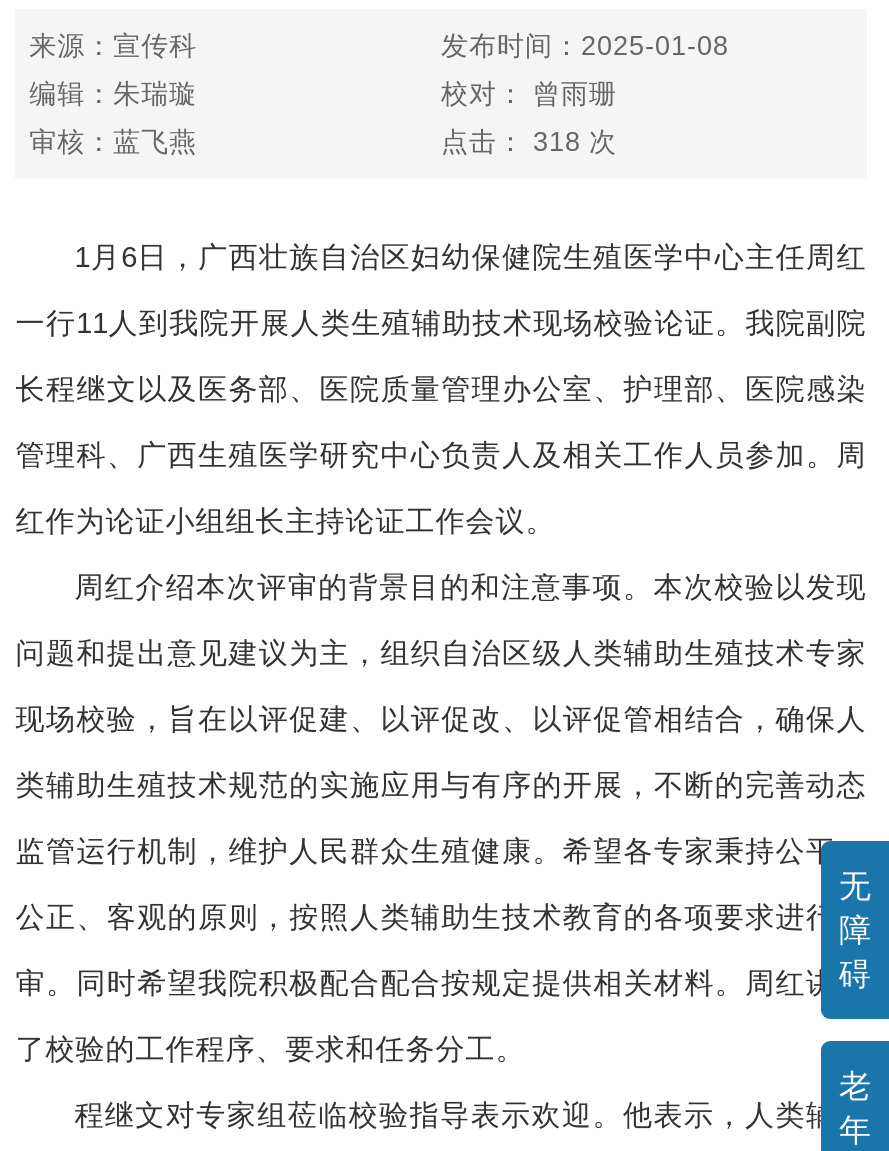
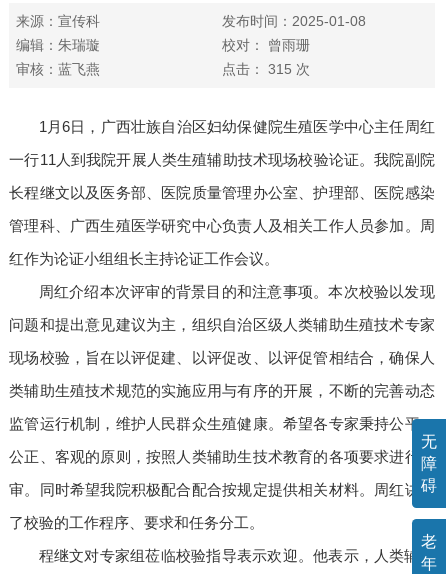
- 点击：318次
+ 点击：315次
